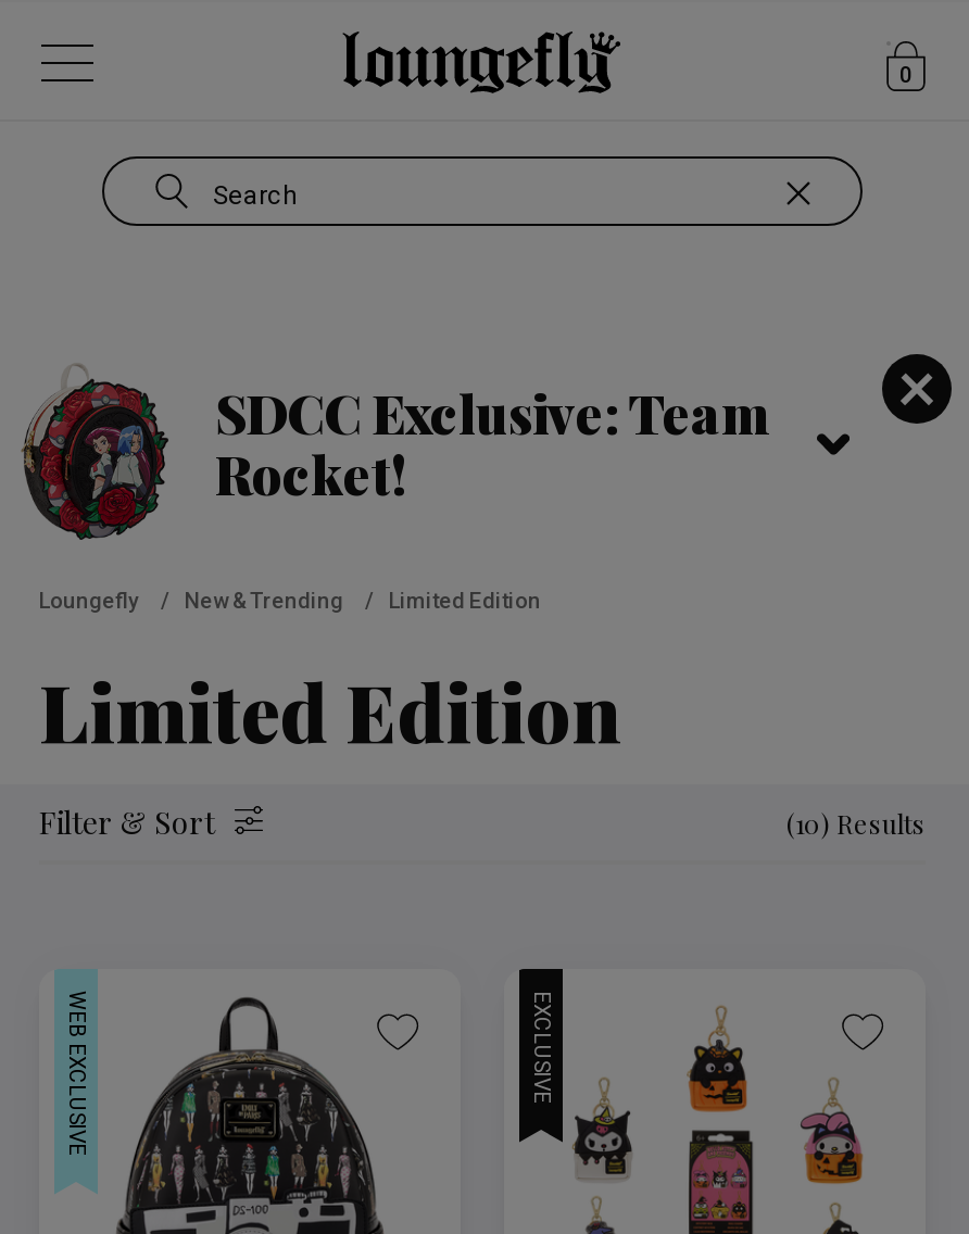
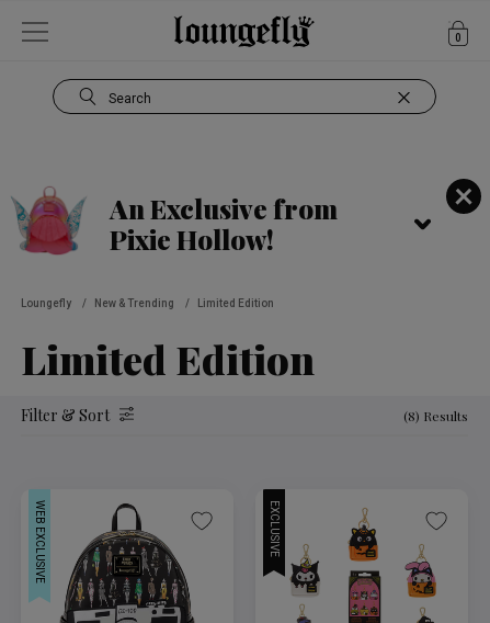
- [image]
- SDCC Exclusive: Team
- Rocket!
+ [image]
+ An Exclusive from
+ Pixie Hollow!

- (10) Results
+ (8) Results
